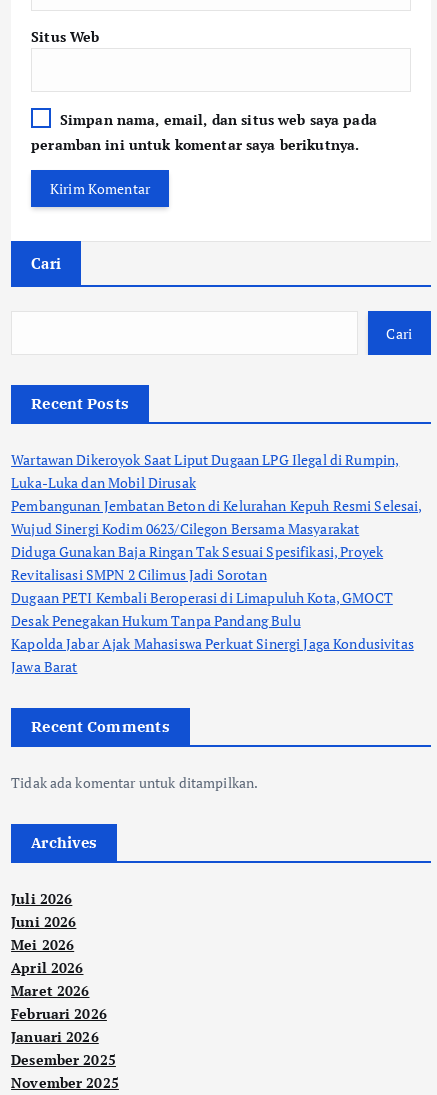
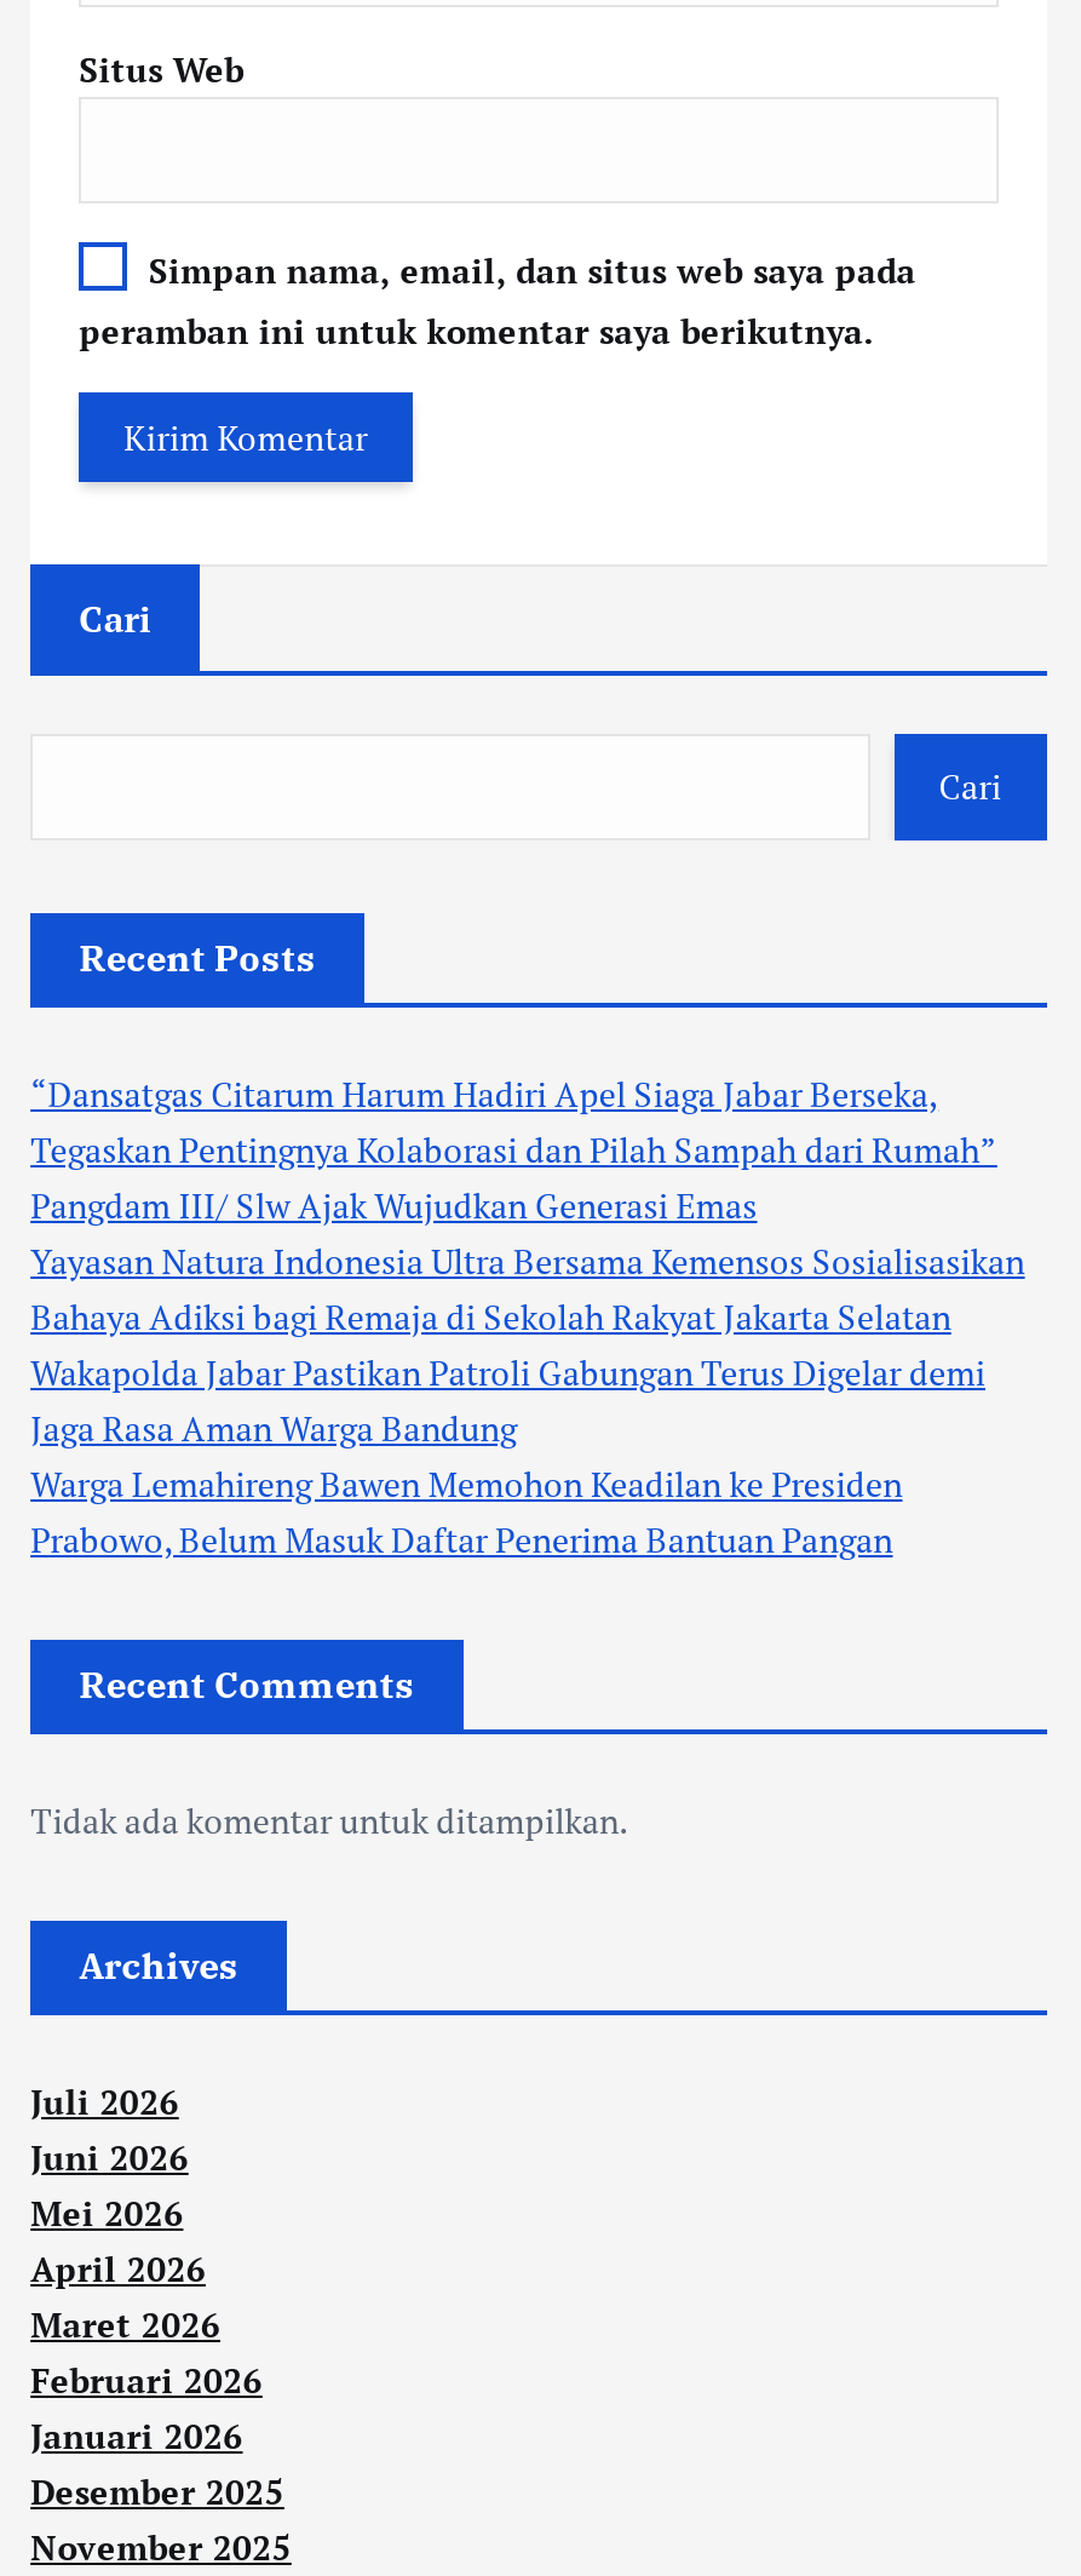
- Wartawan Dikeroyok Saat Liput Dugaan LPG Ilegal di Rumpin,
- Luka-Luka dan Mobil Dirusak
- Pembangunan Jembatan Beton di Kelurahan Kepuh Resmi Selesai,
- Wujud Sinergi Kodim 0623/Cilegon Bersama Masyarakat
- Diduga Gunakan Baja Ringan Tak Sesuai Spesifikasi, Proyek
- Revitalisasi SMPN 2 Cilimus Jadi Sorotan
- Dugaan PETI Kembali Beroperasi di Limapuluh Kota, GMOCT
- Desak Penegakan Hukum Tanpa Pandang Bulu
- Kapolda Jabar Ajak Mahasiswa Perkuat Sinergi Jaga Kondusivitas
- Jawa Barat
+ “Dansatgas Citarum Harum Hadiri Apel Siaga Jabar Berseka,
+ Tegaskan Pentingnya Kolaborasi dan Pilah Sampah dari Rumah”
+ Pangdam III/ Slw Ajak Wujudkan Generasi Emas
+ Yayasan Natura Indonesia Ultra Bersama Kemensos Sosialisasikan
+ Bahaya Adiksi bagi Remaja di Sekolah Rakyat Jakarta Selatan
+ Wakapolda Jabar Pastikan Patroli Gabungan Terus Digelar demi
+ Jaga Rasa Aman Warga Bandung
+ Warga Lemahireng Bawen Memohon Keadilan ke Presiden
+ Prabowo, Belum Masuk Daftar Penerima Bantuan Pangan
